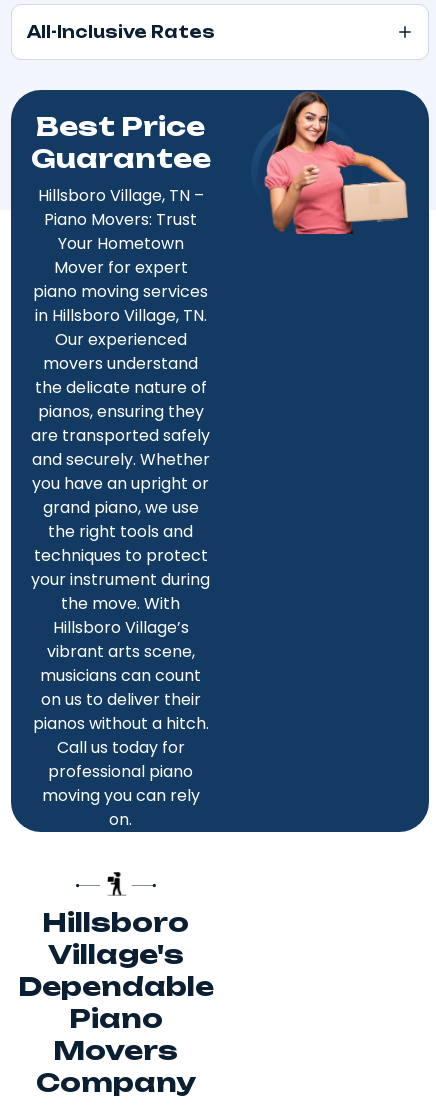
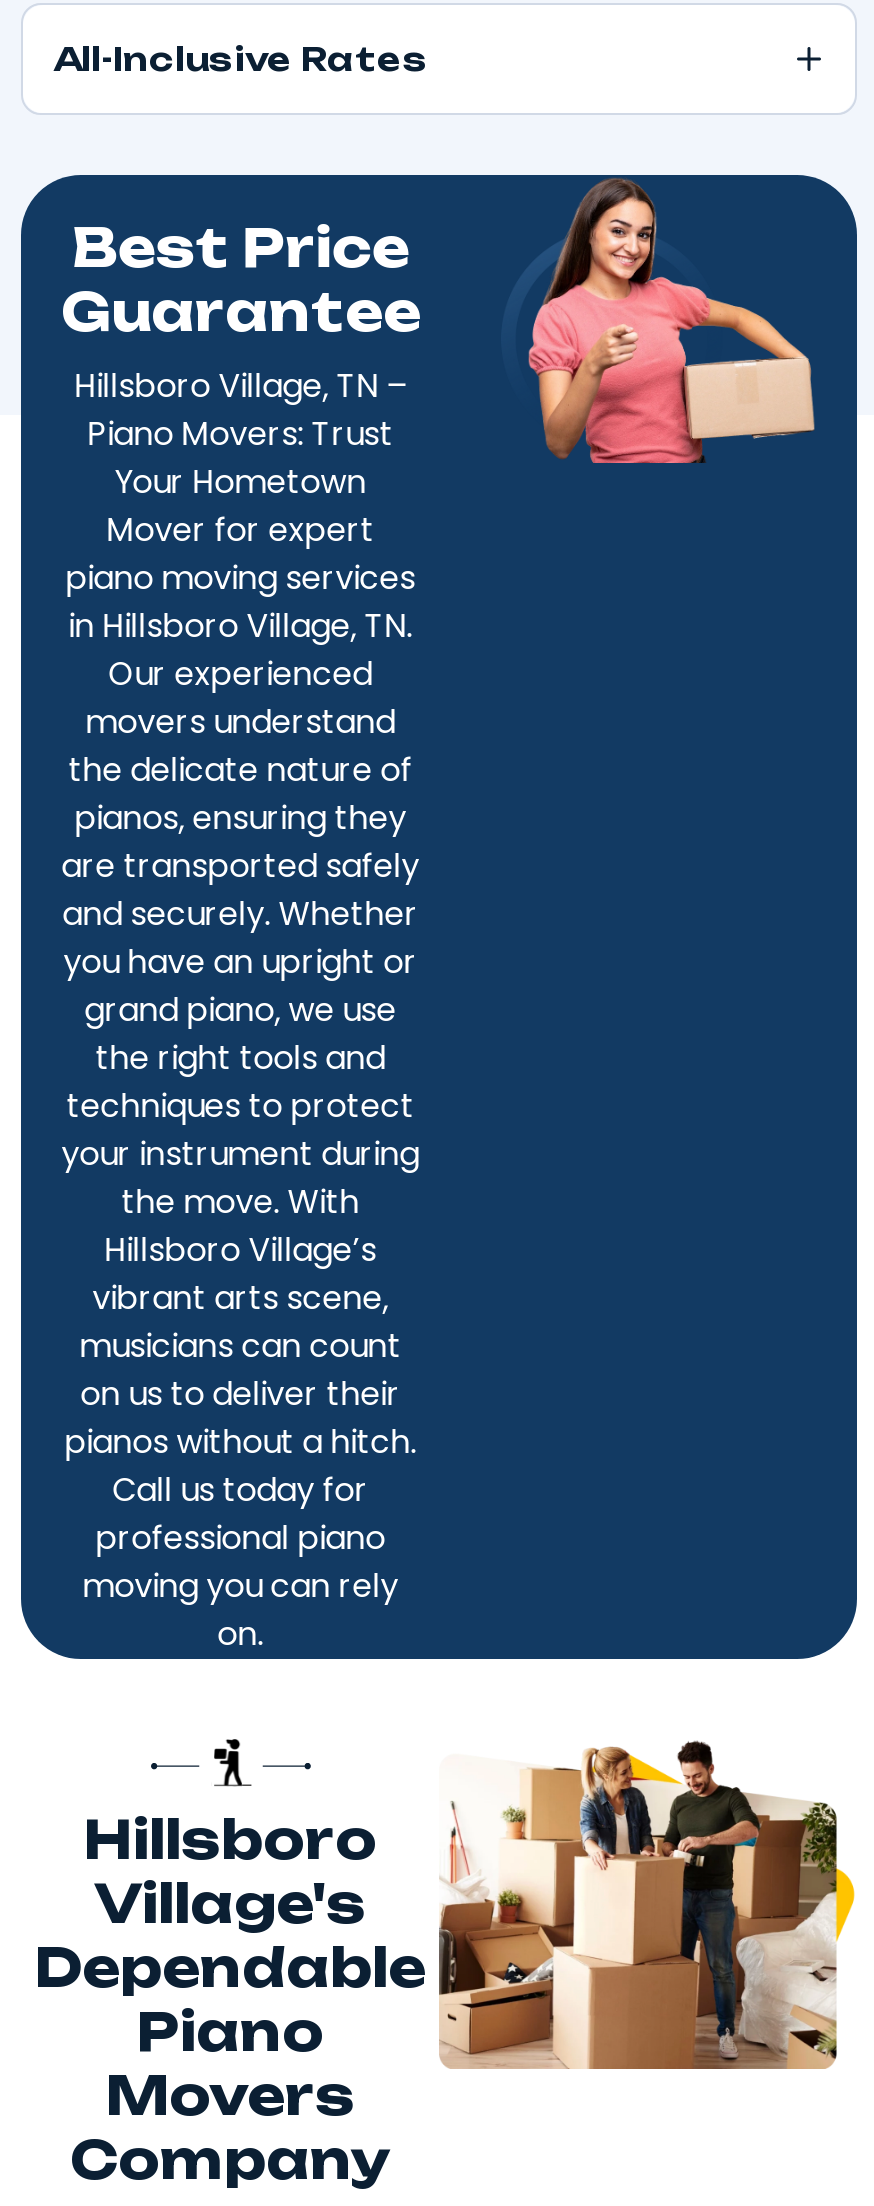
+ [image]
